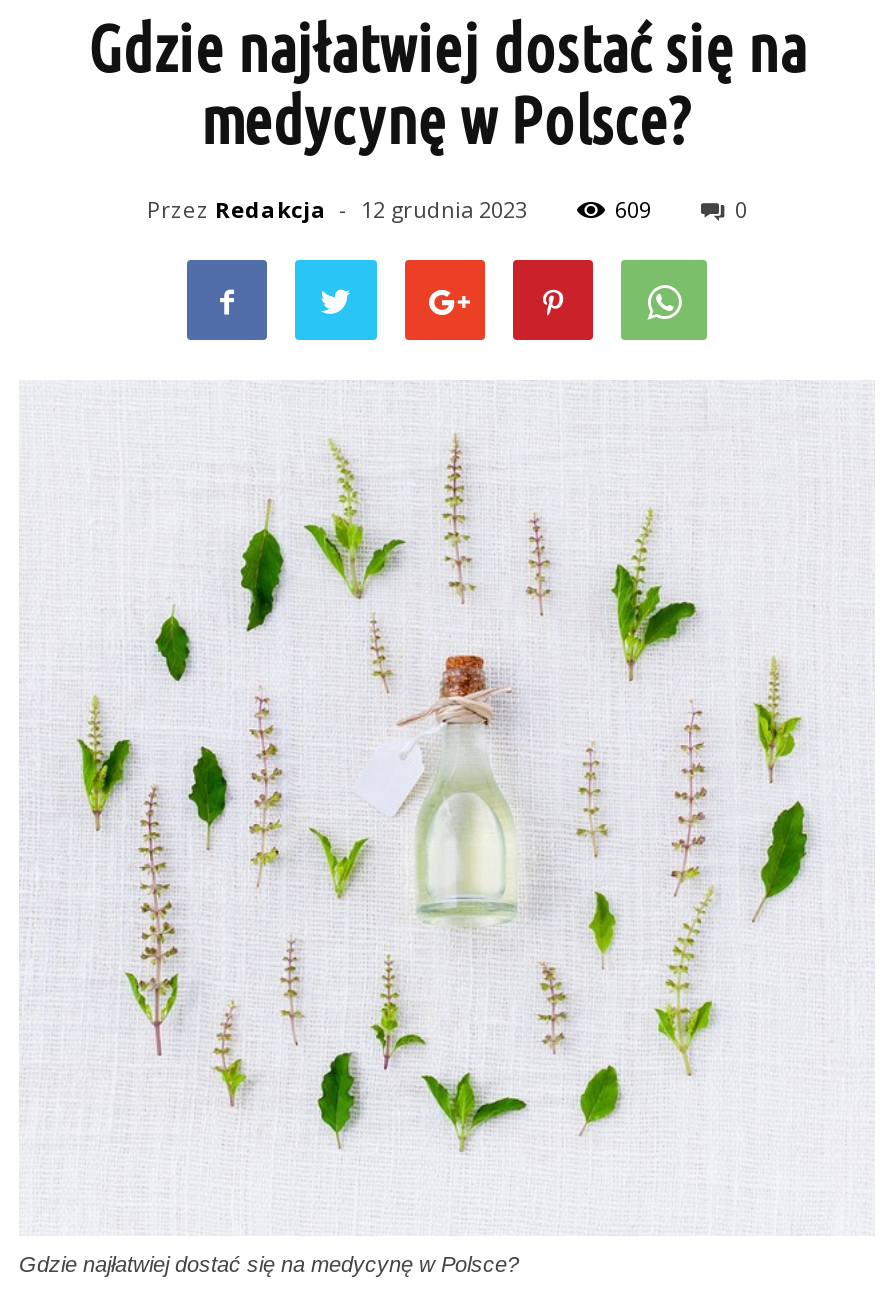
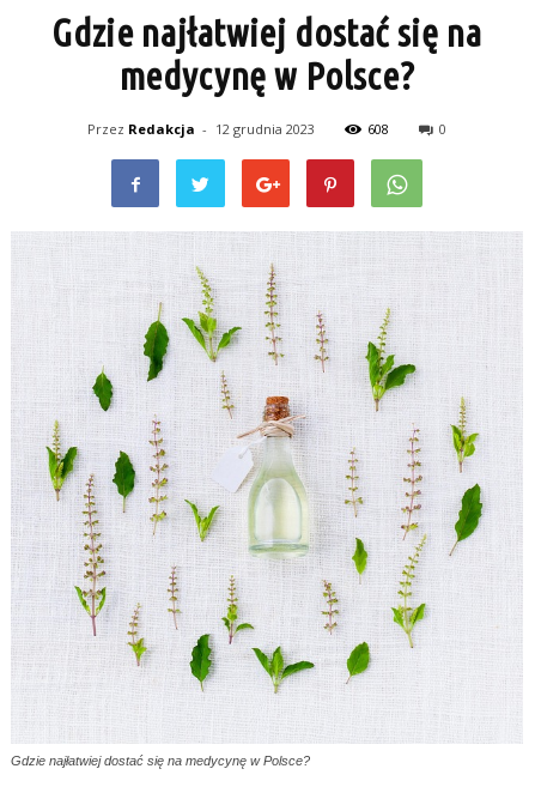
- 609
+ 608
